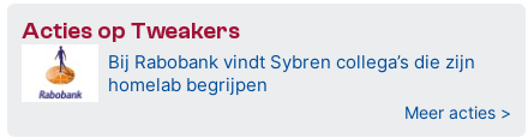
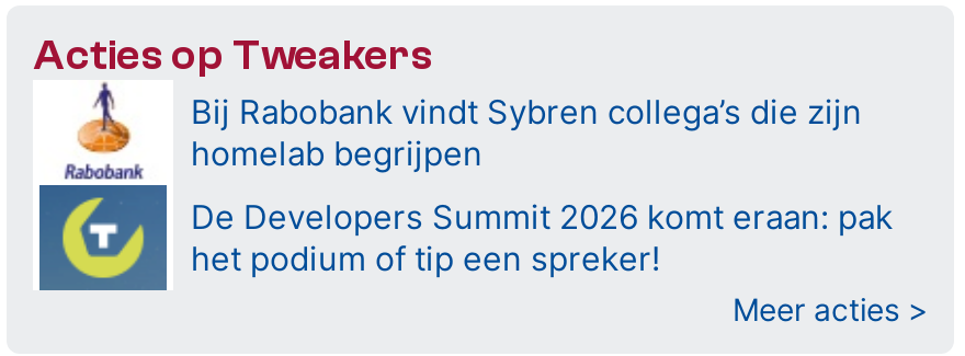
+ [image]
+ De Developers Summit 2026 komt eraan: pak
+ het podium of tip een spreker!
